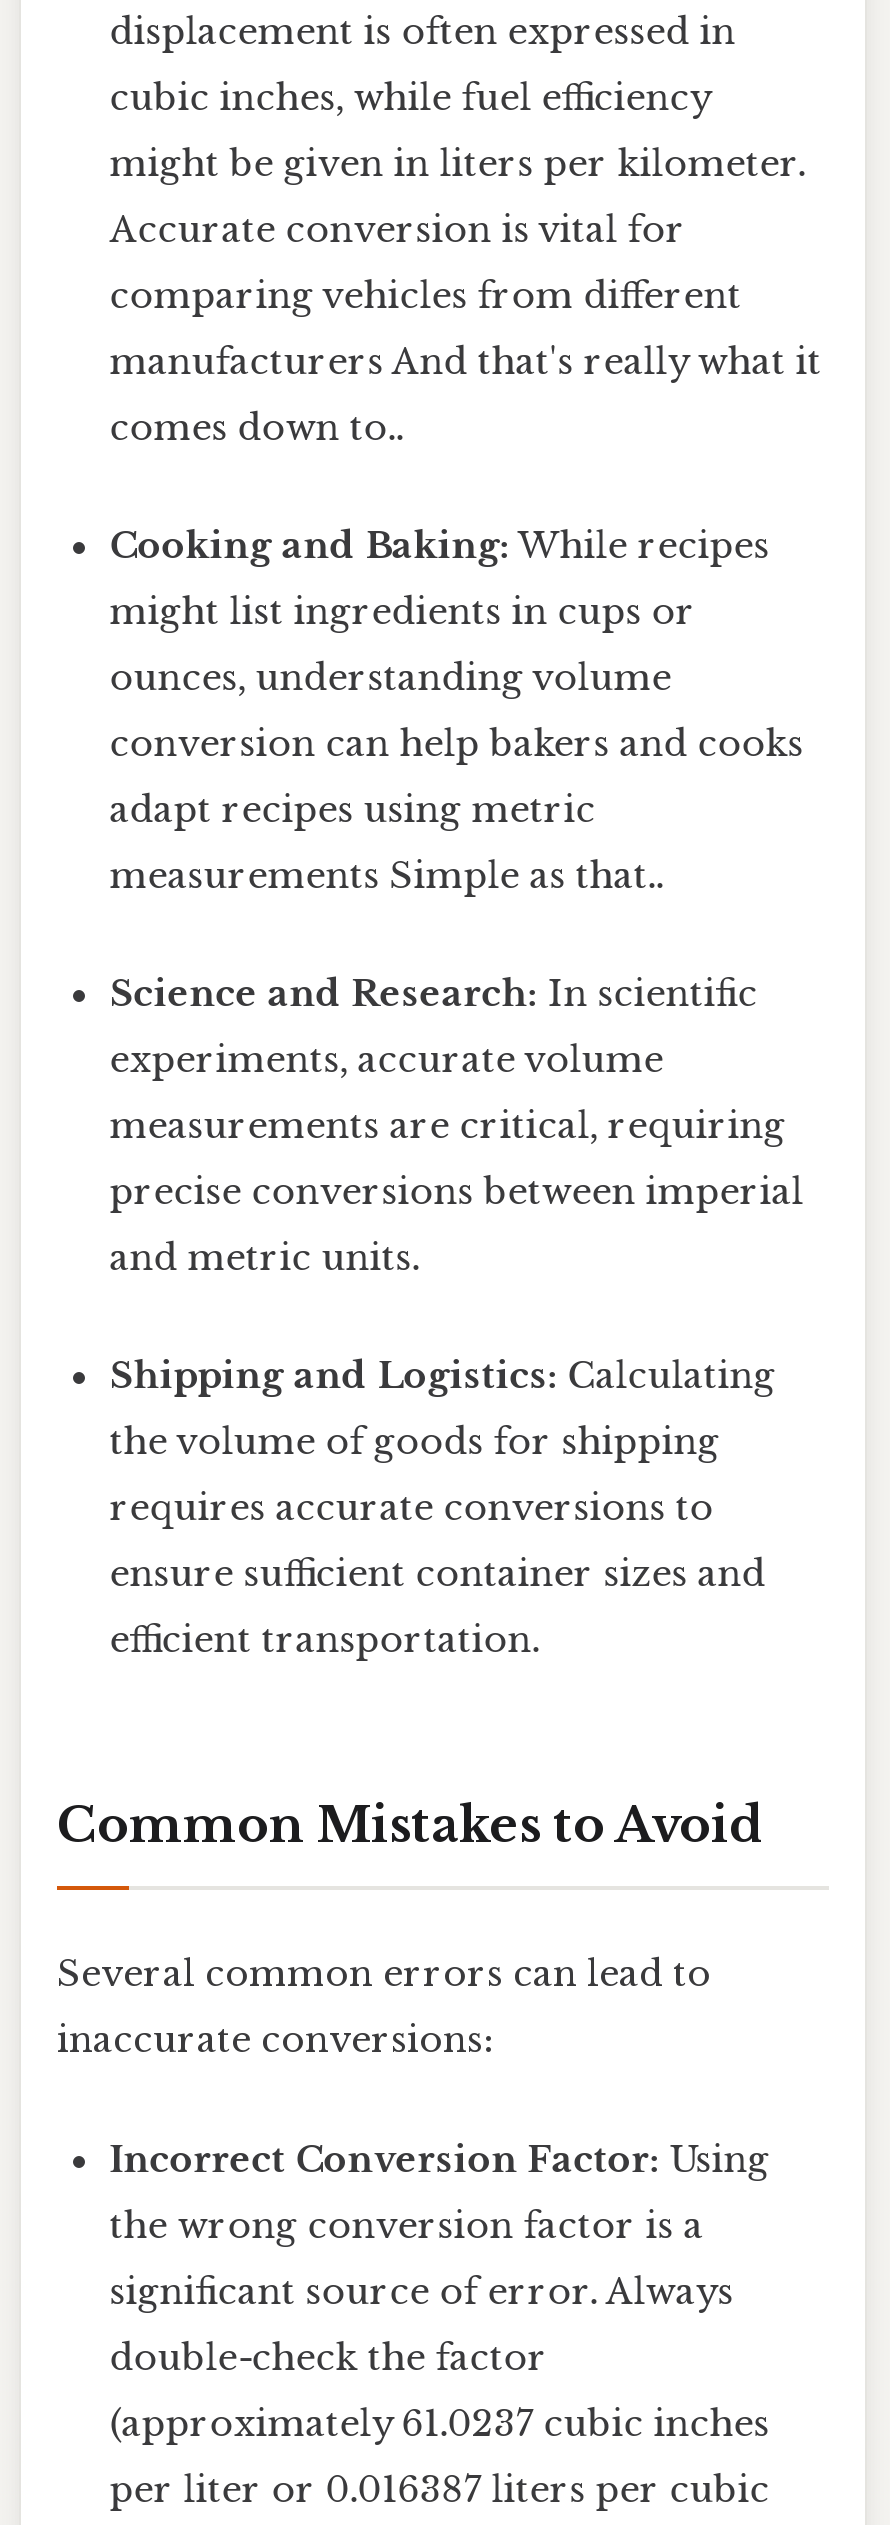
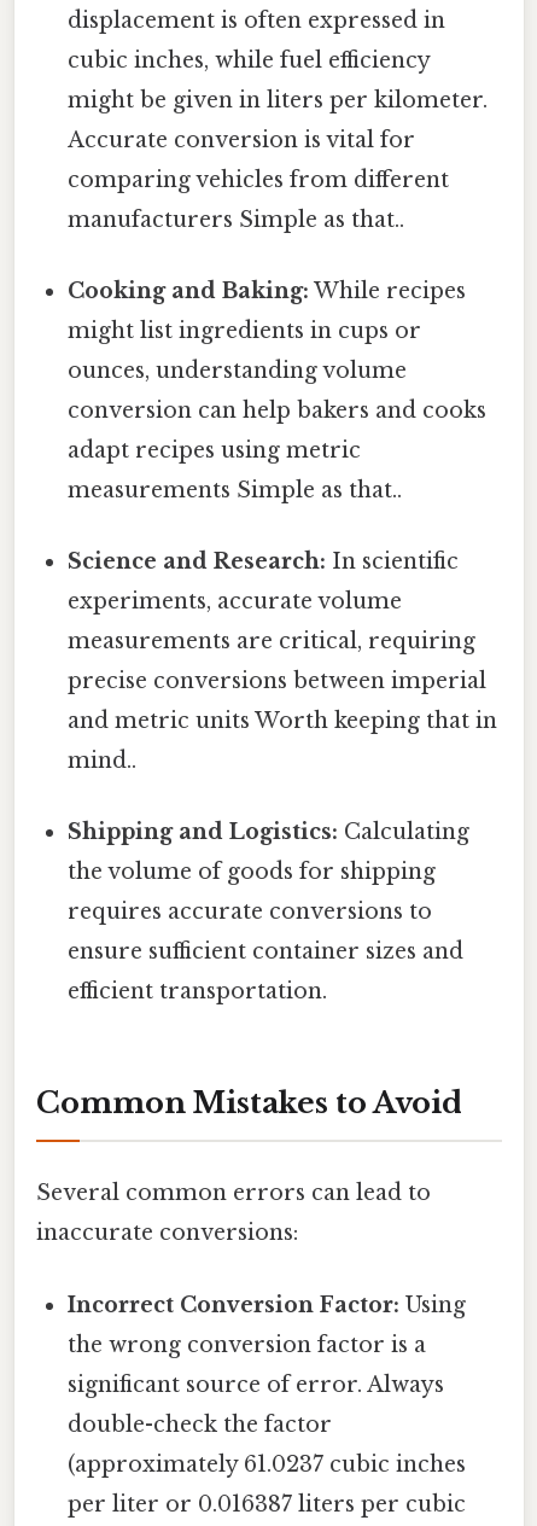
- manufacturers And that's really what it
- comes down to..
+ manufacturers Simple as that..

moved up: Cooking and Baking: While recipes | might list ingredients in cups or | ounces, understanding volume | ... | measurements are critical, requiring | precise conversions between imperial

- and metric units.
+ and metric units Worth keeping that in
+ mind..
